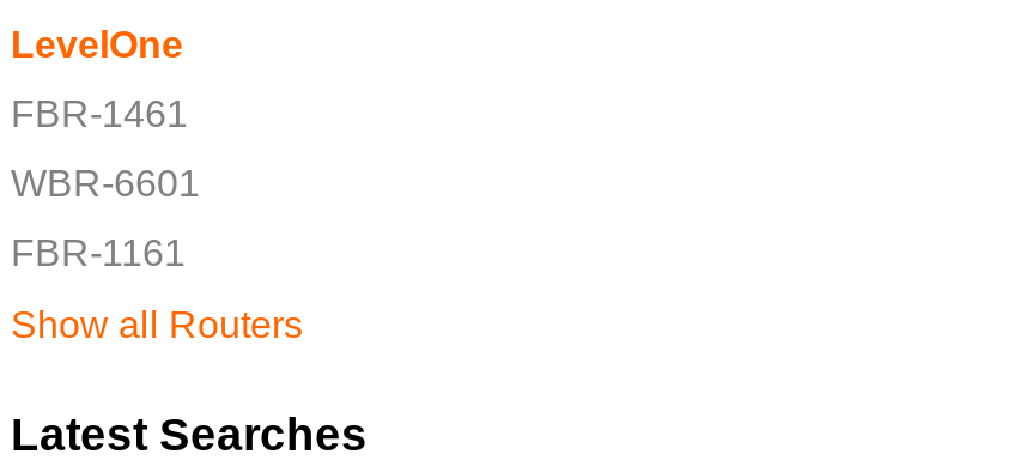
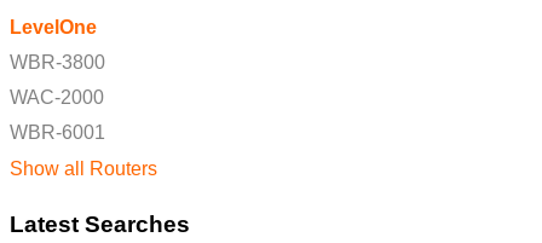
- FBR-1461
+ WBR-3800

- WBR-6601
+ WAC-2000

- FBR-1161
+ WBR-6001
